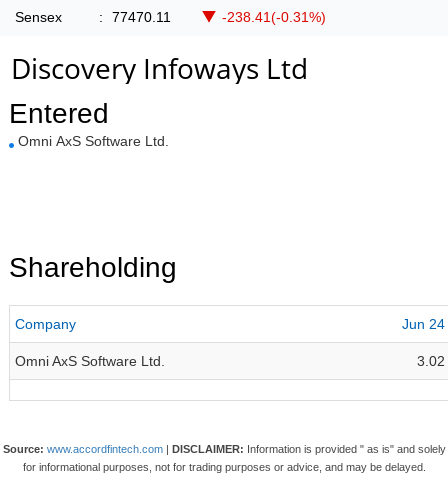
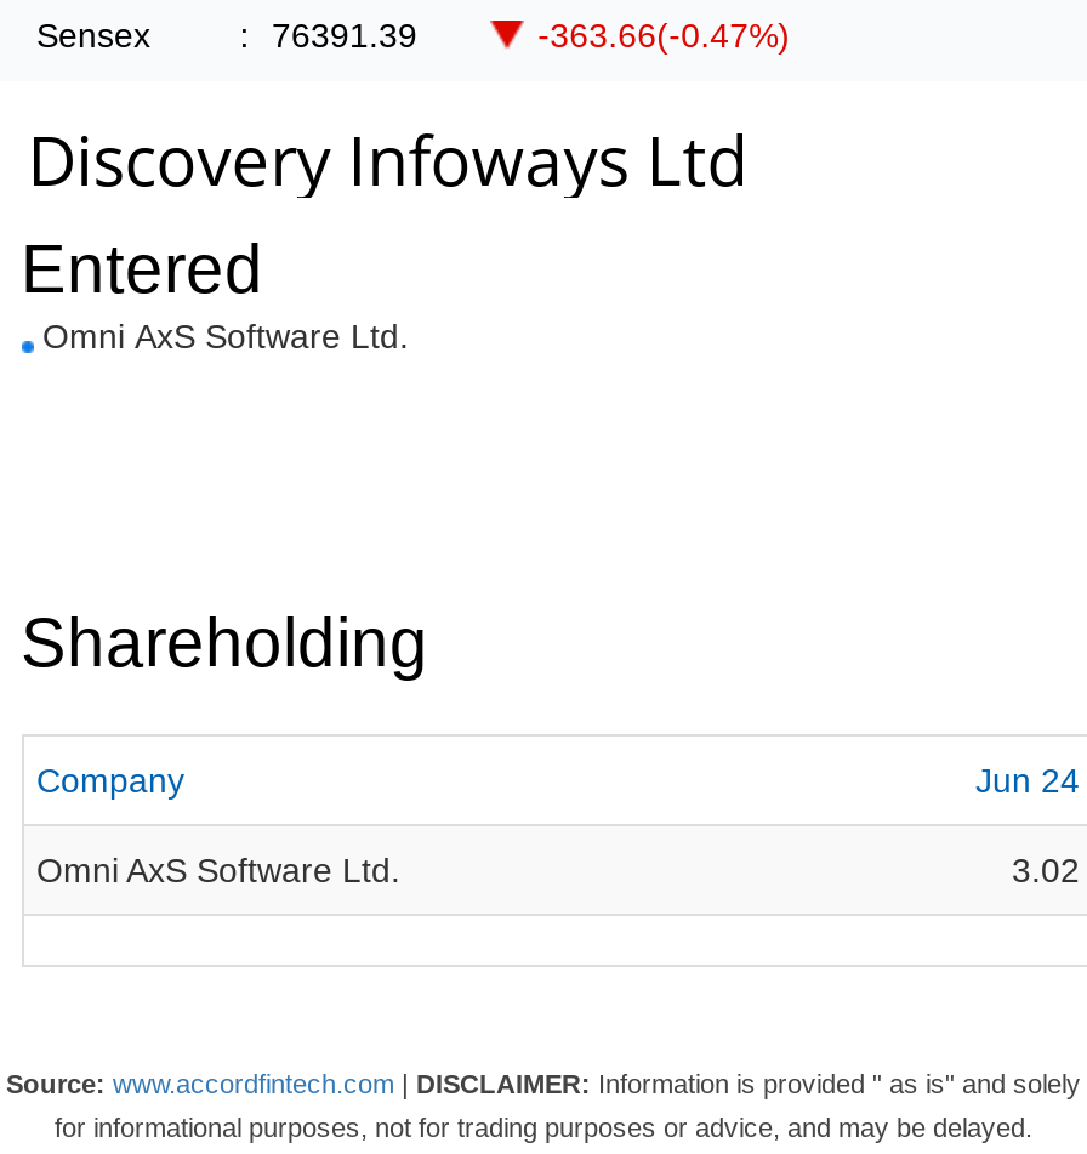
- 77470.11
+ 76391.39

- -238.41(-0.31%)
+ -363.66(-0.47%)
